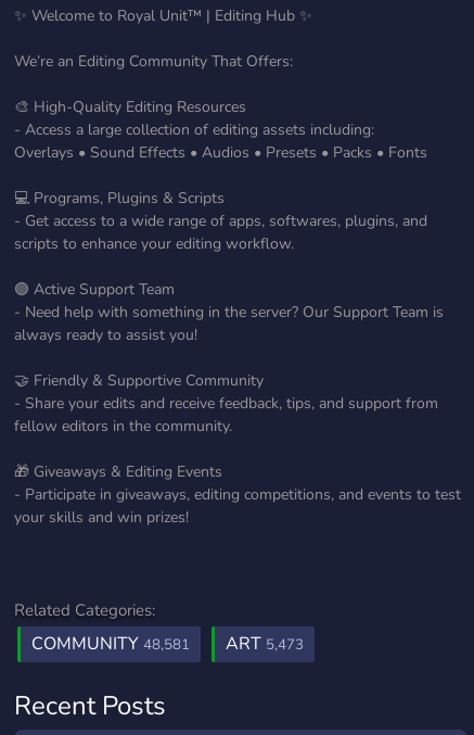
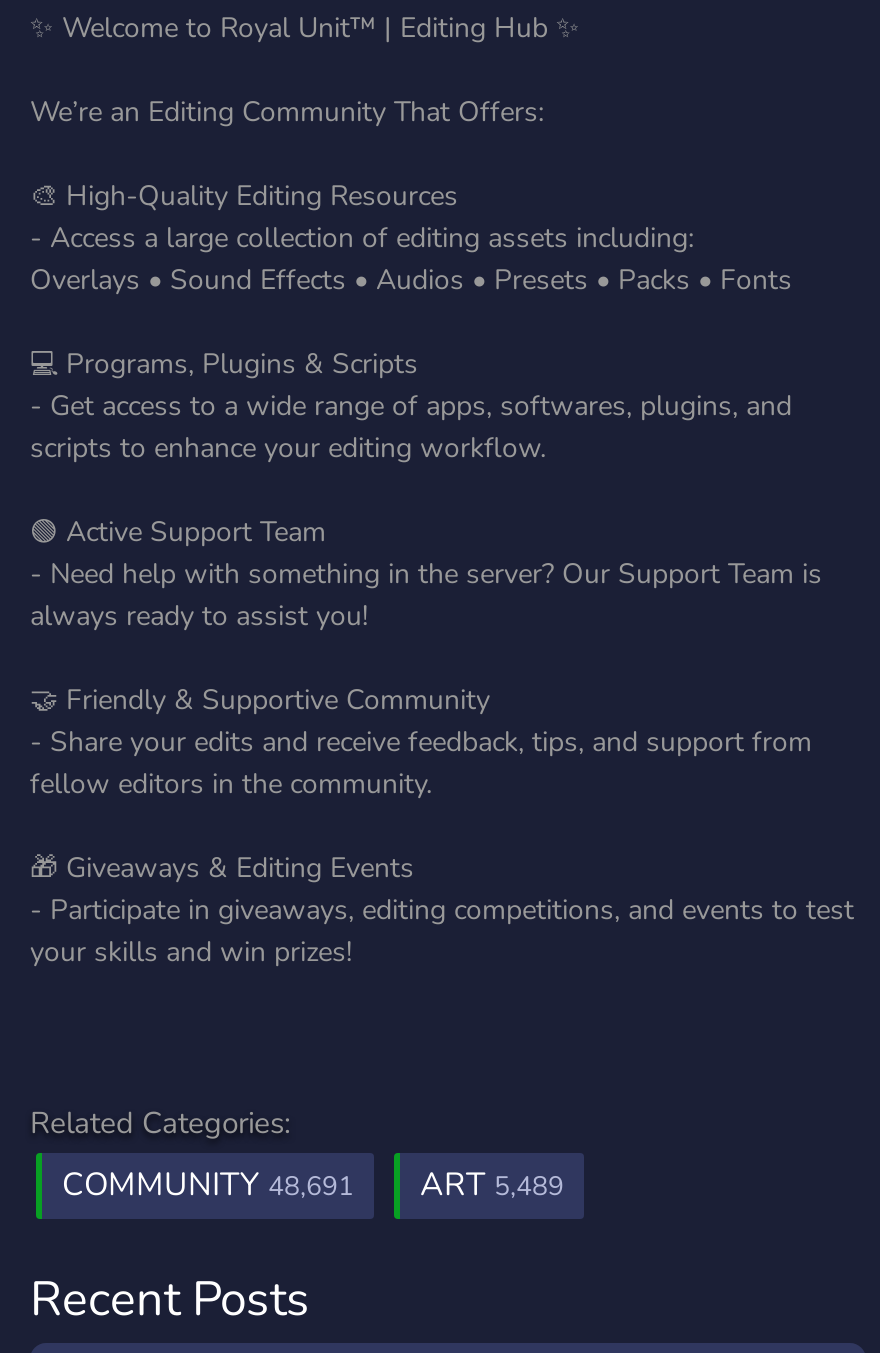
- COMMUNITY 48,581
+ COMMUNITY 48,691

- ART 5,473
+ ART 5,489
